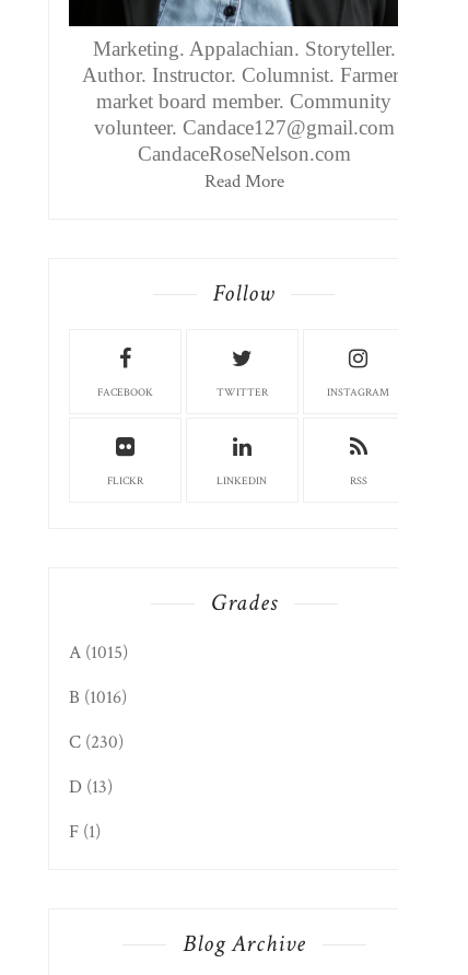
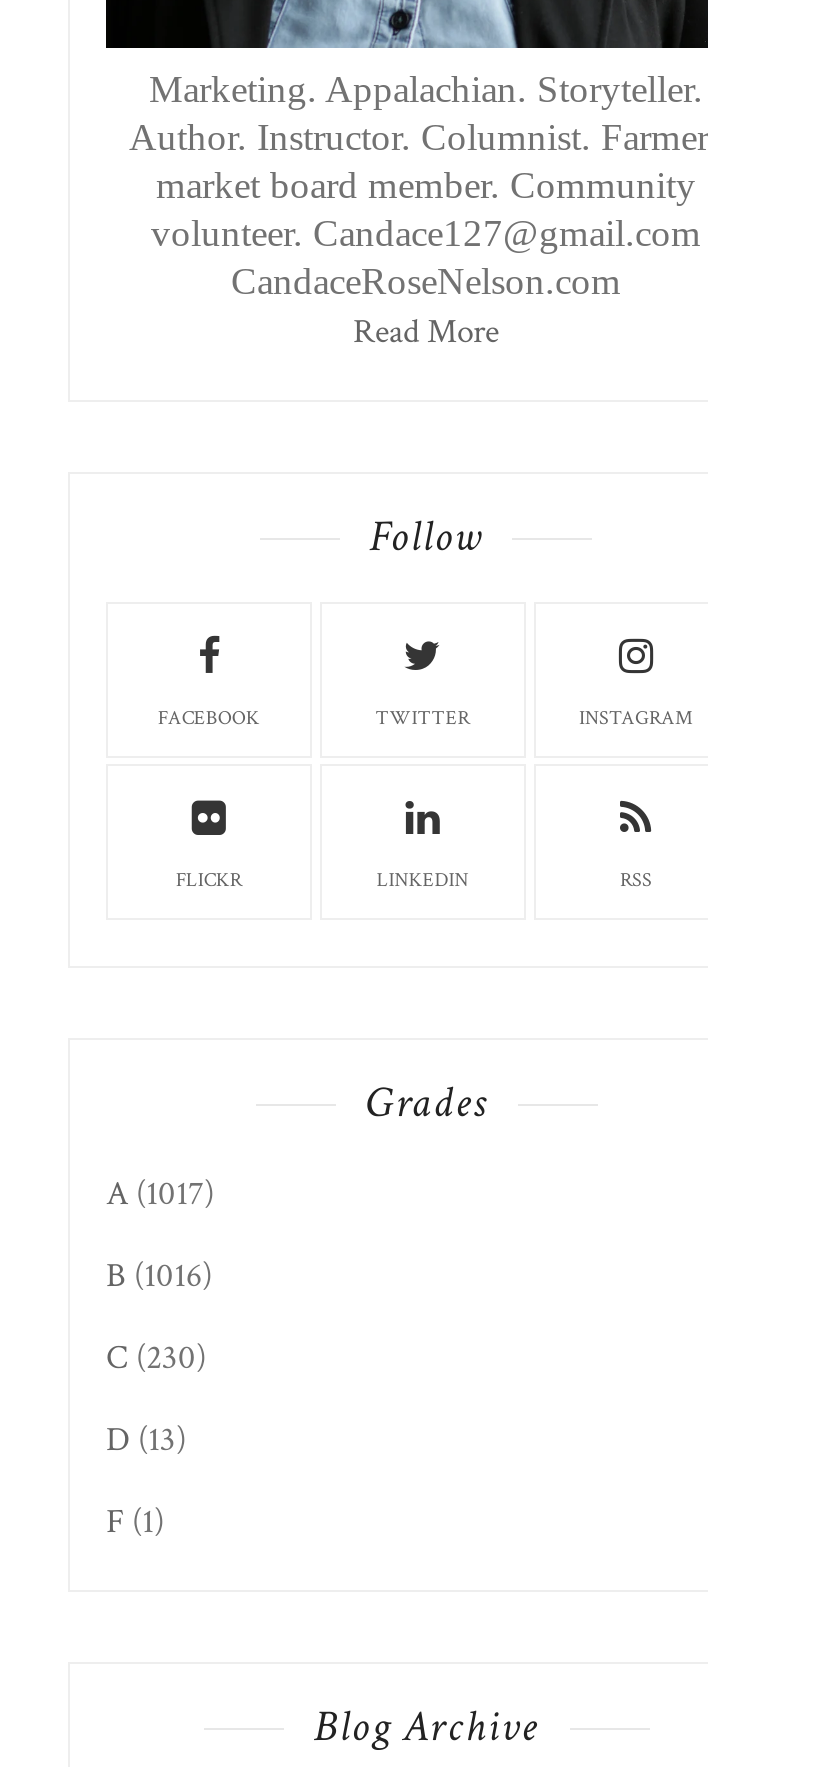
- A (1015)
+ A (1017)
